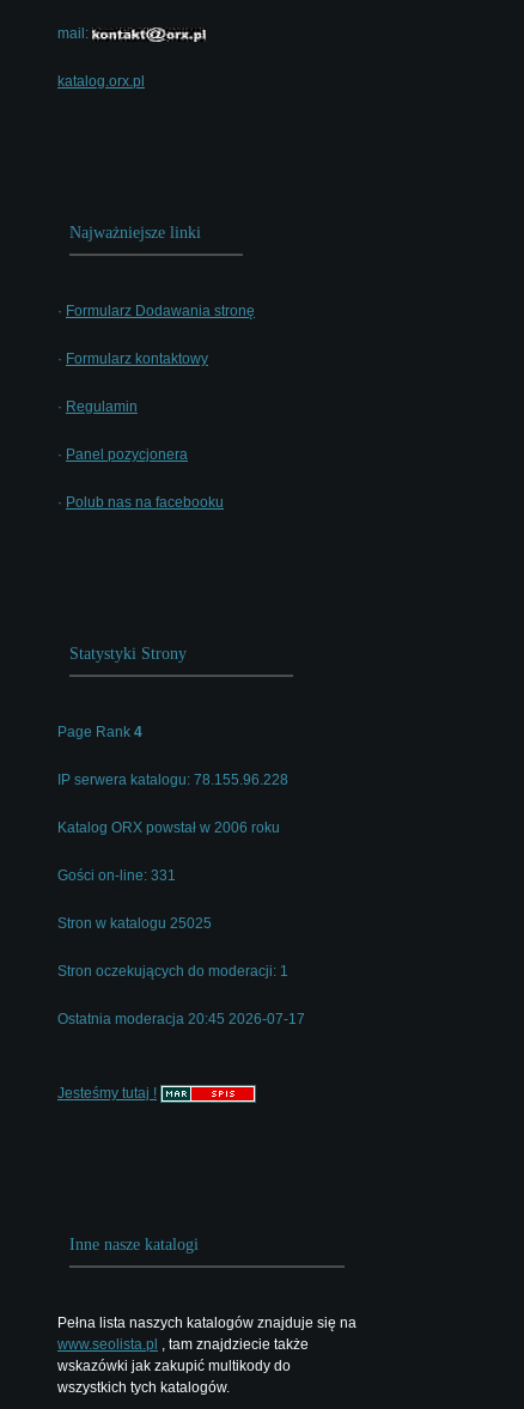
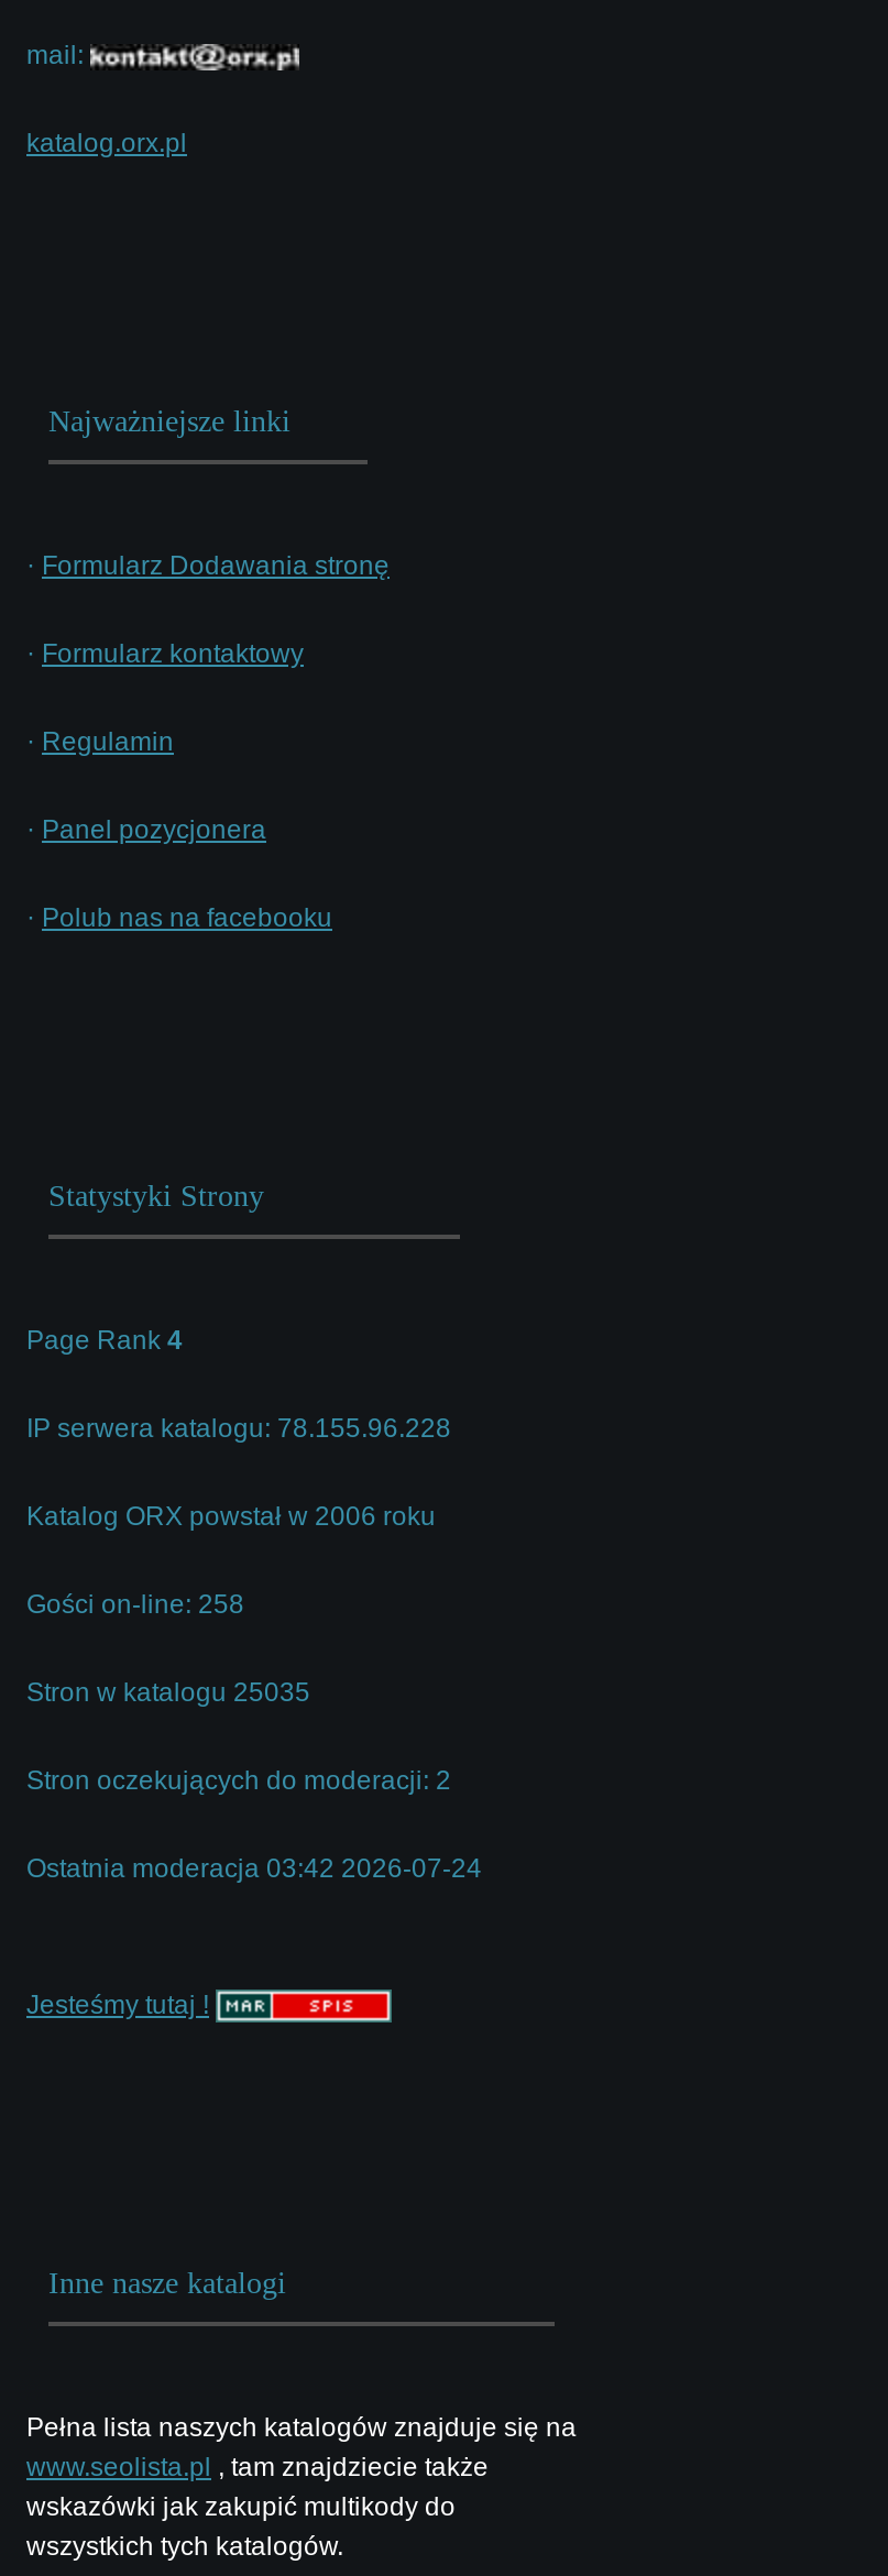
- Gości on-line: 331
+ Gości on-line: 258

- Stron w katalogu 25025
+ Stron w katalogu 25035

- Stron oczekujących do moderacji: 1
+ Stron oczekujących do moderacji: 2

- Ostatnia moderacja 20:45 2026-07-17
+ Ostatnia moderacja 03:42 2026-07-24
